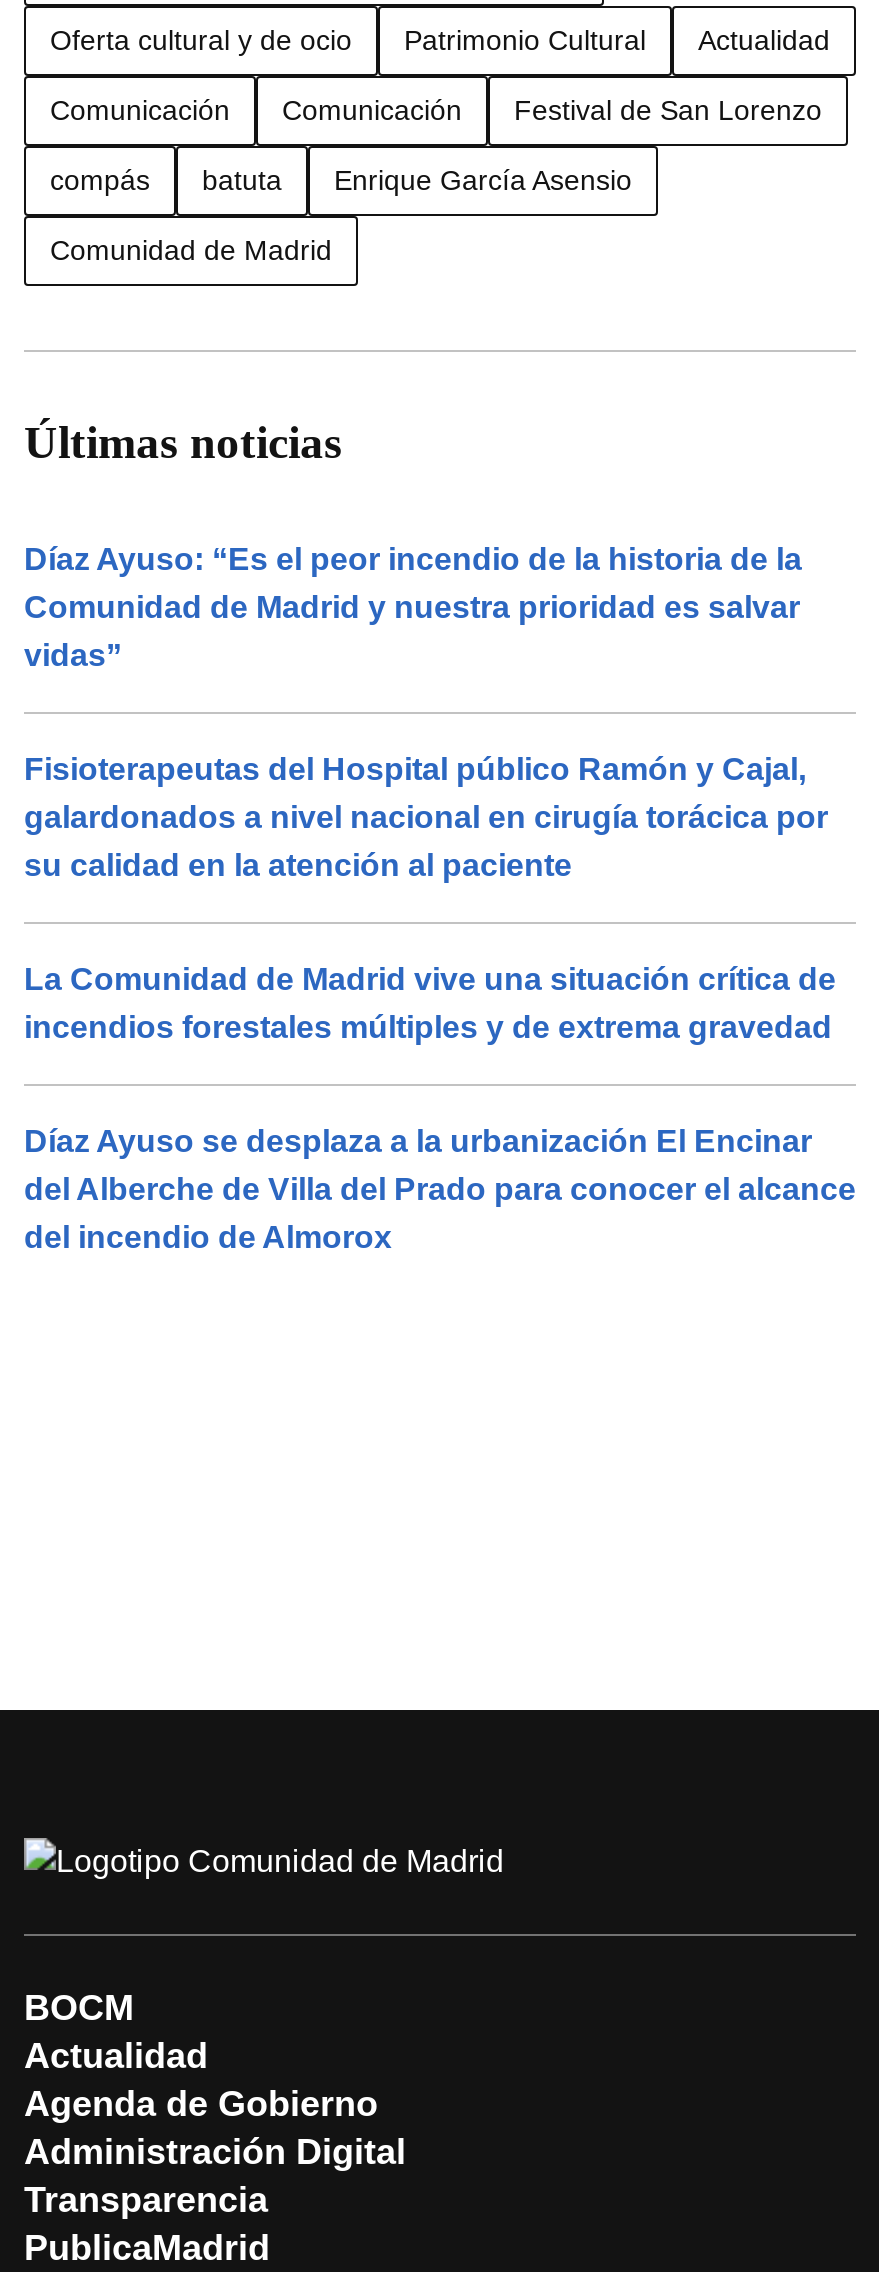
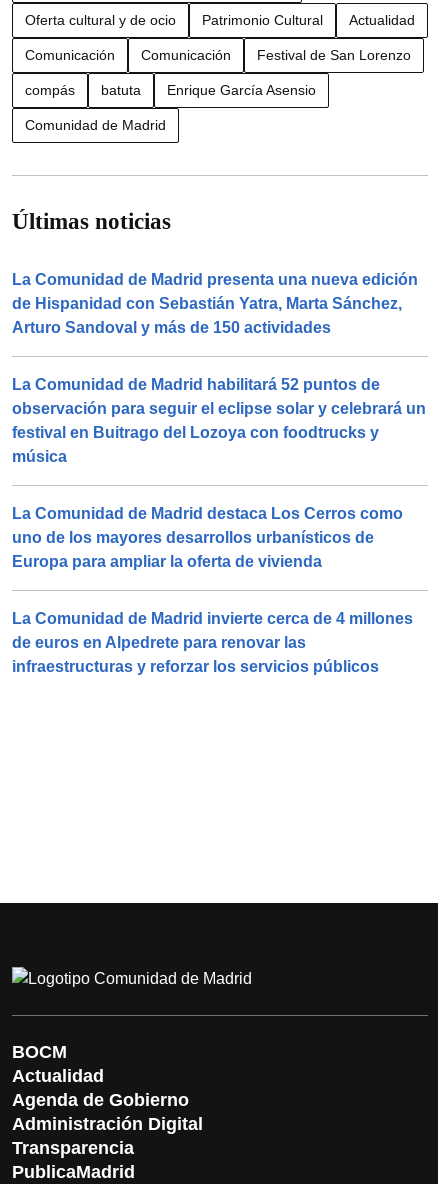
- Díaz Ayuso: “Es el peor incendio de la historia de la
- Comunidad de Madrid y nuestra prioridad es salvar
- vidas”
+ La Comunidad de Madrid presenta una nueva edición
+ de Hispanidad con Sebastián Yatra, Marta Sánchez,
+ Arturo Sandoval y más de 150 actividades

- Fisioterapeutas del Hospital público Ramón y Cajal,
- galardonados a nivel nacional en cirugía torácica por
- su calidad en la atención al paciente
+ La Comunidad de Madrid habilitará 52 puntos de
+ observación para seguir el eclipse solar y celebrará un
+ festival en Buitrago del Lozoya con foodtrucks y
+ música

- La Comunidad de Madrid vive una situación crítica de
- incendios forestales múltiples y de extrema gravedad
+ La Comunidad de Madrid destaca Los Cerros como
+ uno de los mayores desarrollos urbanísticos de
+ Europa para ampliar la oferta de vivienda

- Díaz Ayuso se desplaza a la urbanización El Encinar
- del Alberche de Villa del Prado para conocer el alcance
- del incendio de Almorox
+ La Comunidad de Madrid invierte cerca de 4 millones
+ de euros en Alpedrete para renovar las
+ infraestructuras y reforzar los servicios públicos
